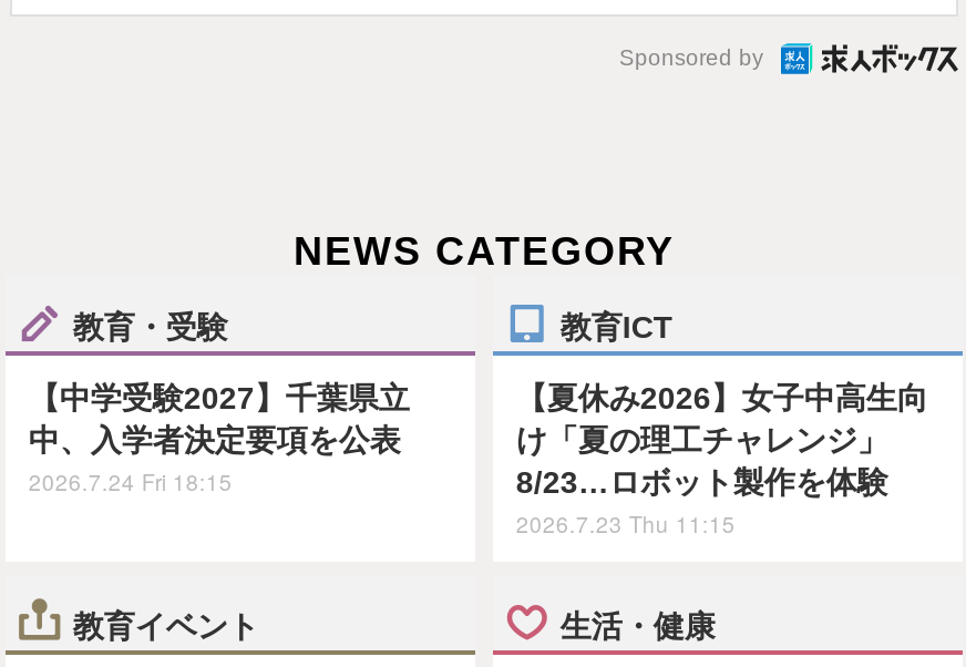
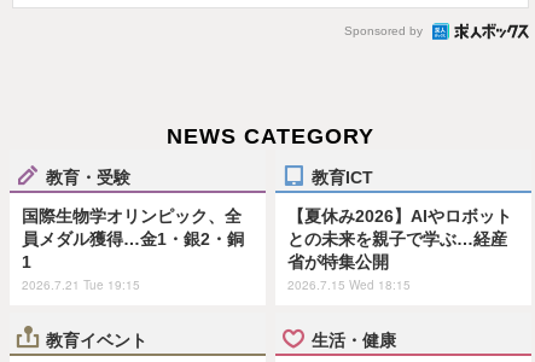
- 【中学受験2027】千葉県立
- 中、入学者決定要項を公表
- 2026.7.24 Fri 18:15
+ 国際生物学オリンピック、全
+ 員メダル獲得…金1・銀2・銅
+ 1
+ 2026.7.21 Tue 19:15

- 【夏休み2026】女子中高生向
- け「夏の理工チャレンジ」
- 8/23…ロボット製作を体験
- 2026.7.23 Thu 11:15
+ 【夏休み2026】AIやロボット
+ との未来を親子で学ぶ…経産
+ 省が特集公開
+ 2026.7.15 Wed 18:15
